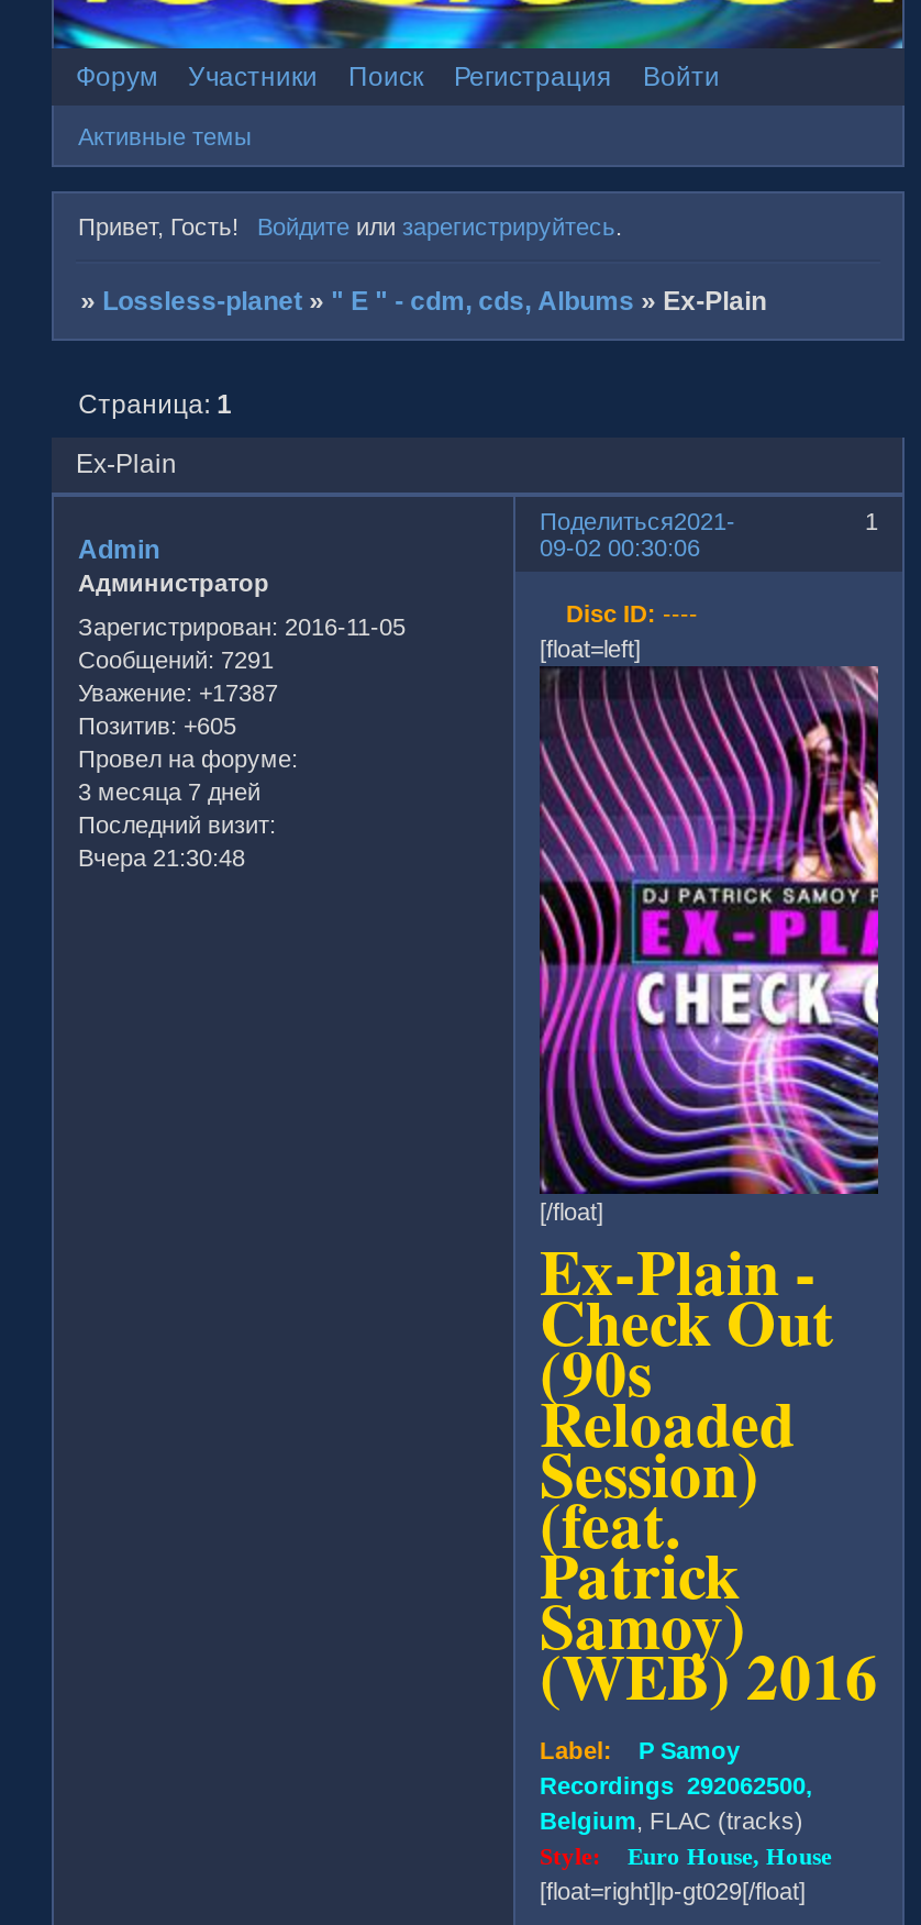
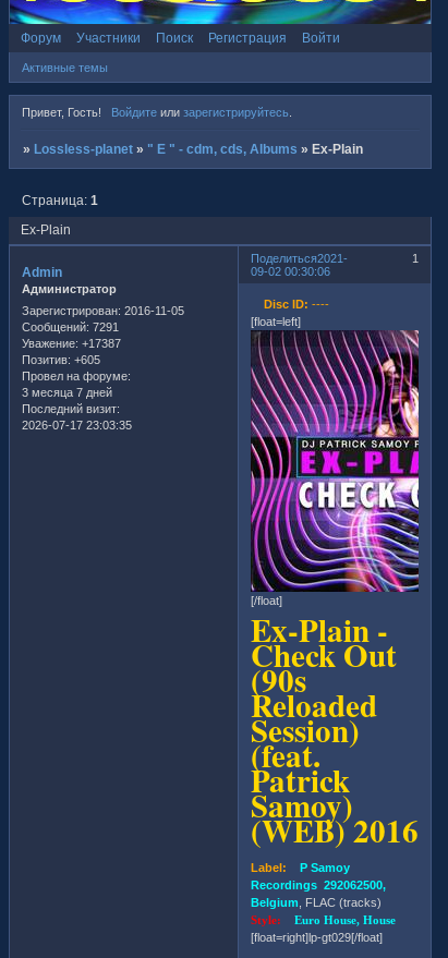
- Вчера 21:30:48
+ 2026-07-17 23:03:35
